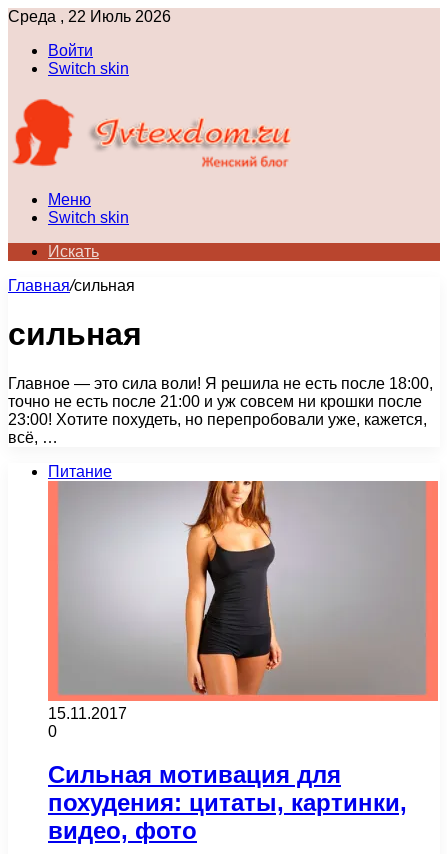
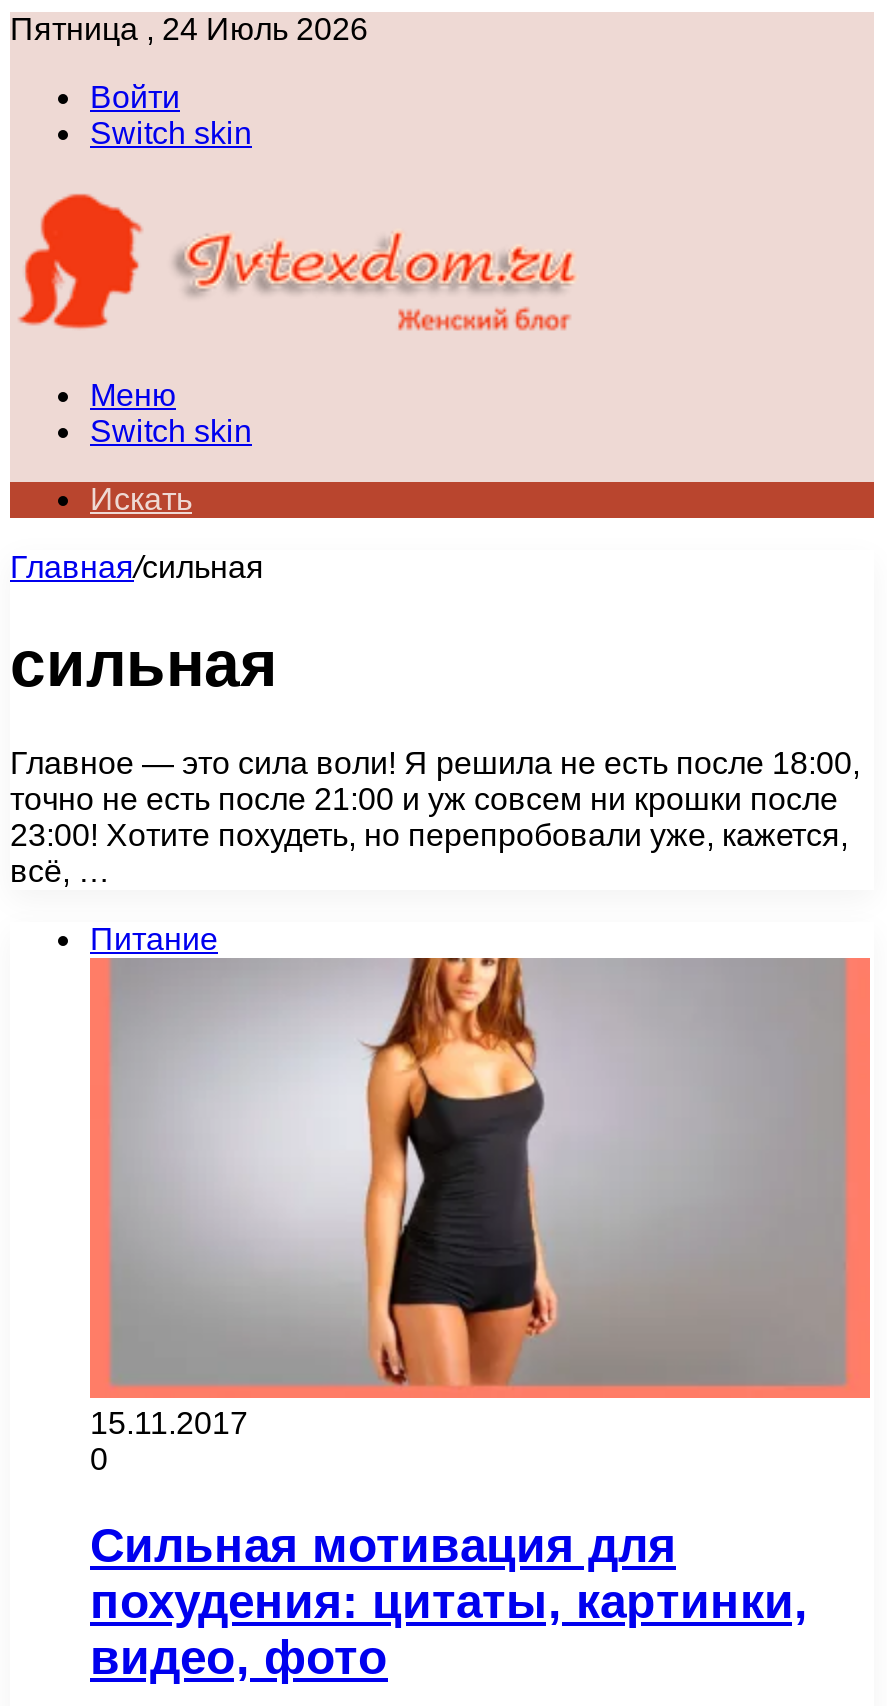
- Среда , 22 Июль 2026
+ Пятница , 24 Июль 2026
